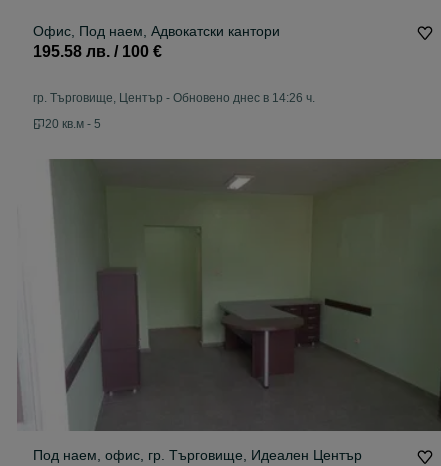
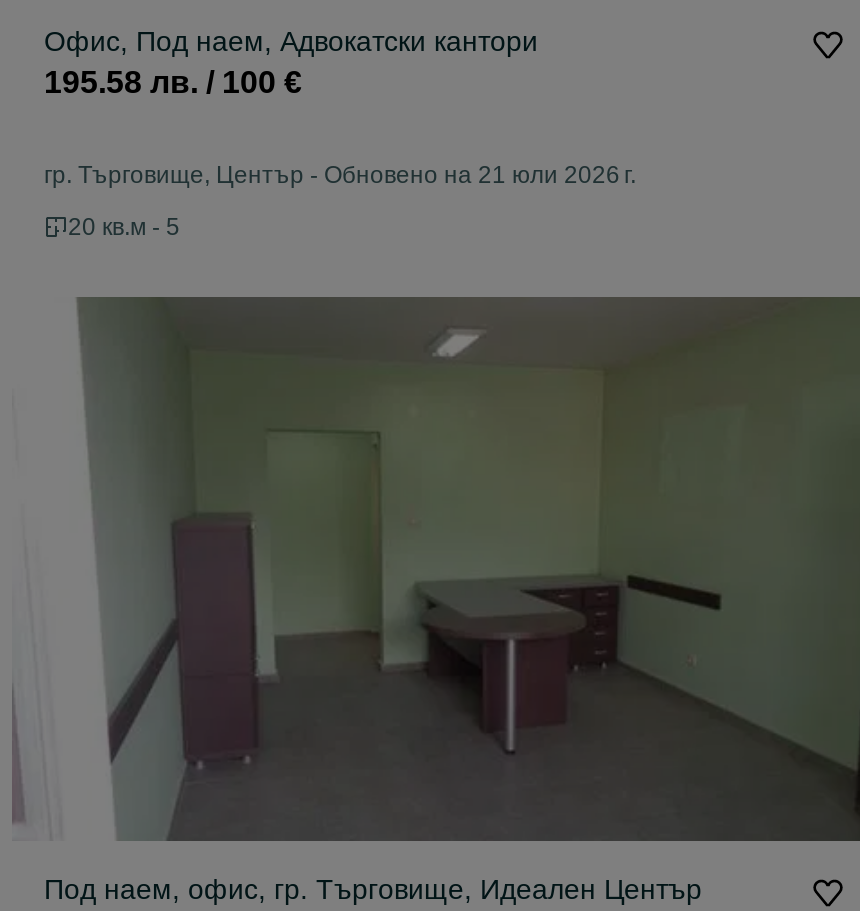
- гр. Търговище, Център - Обновено днес в 14:26 ч.
+ гр. Търговище, Център - Обновено на 21 юли 2026 г.
